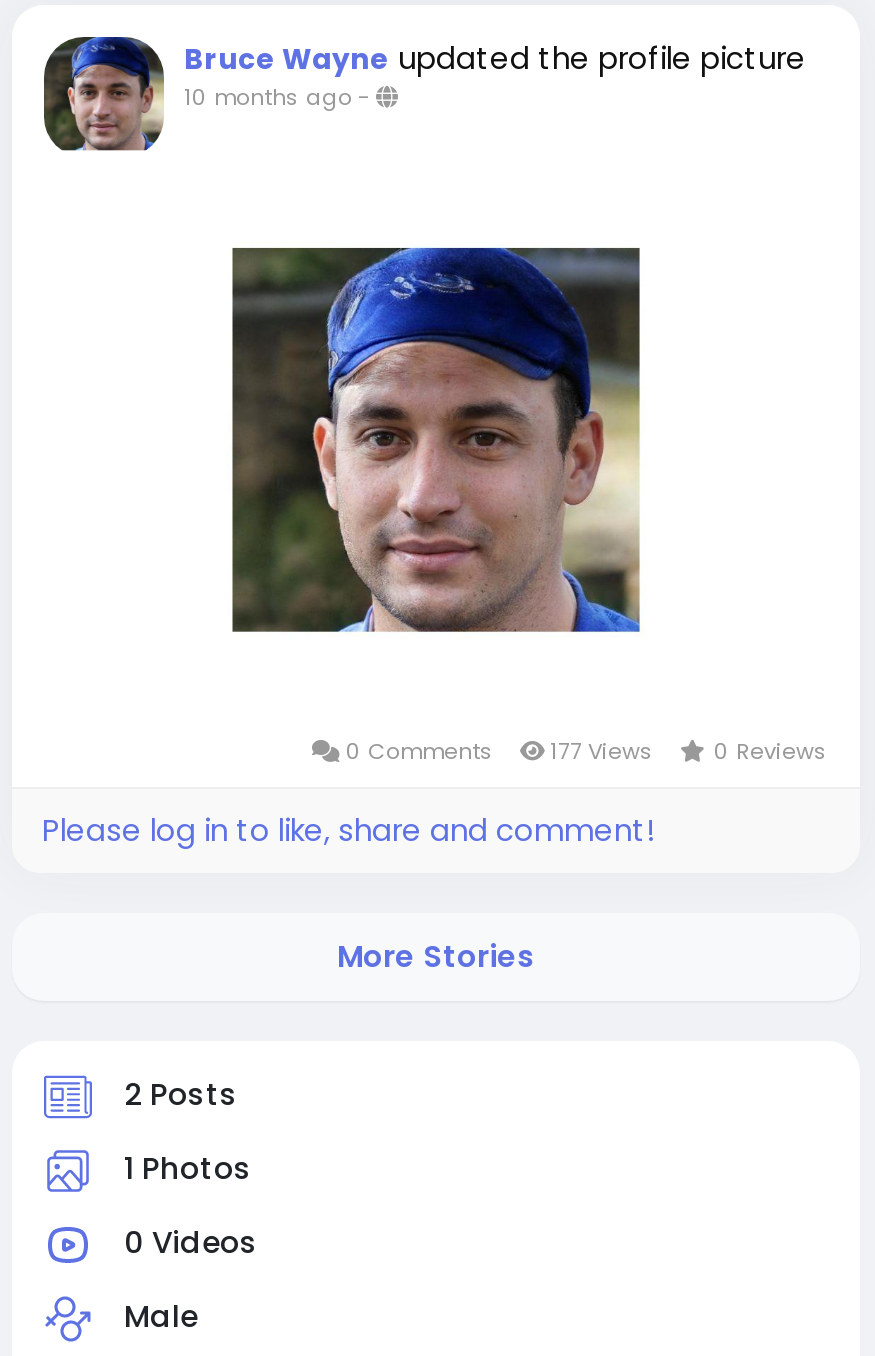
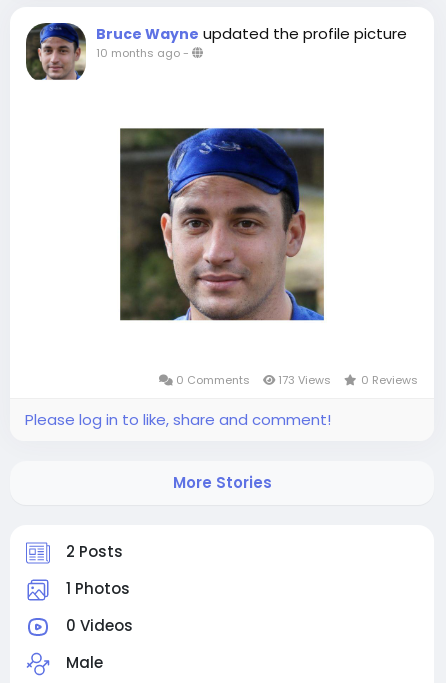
- 0 Comments 177 Views 0 Reviews
+ 0 Comments 173 Views 0 Reviews
